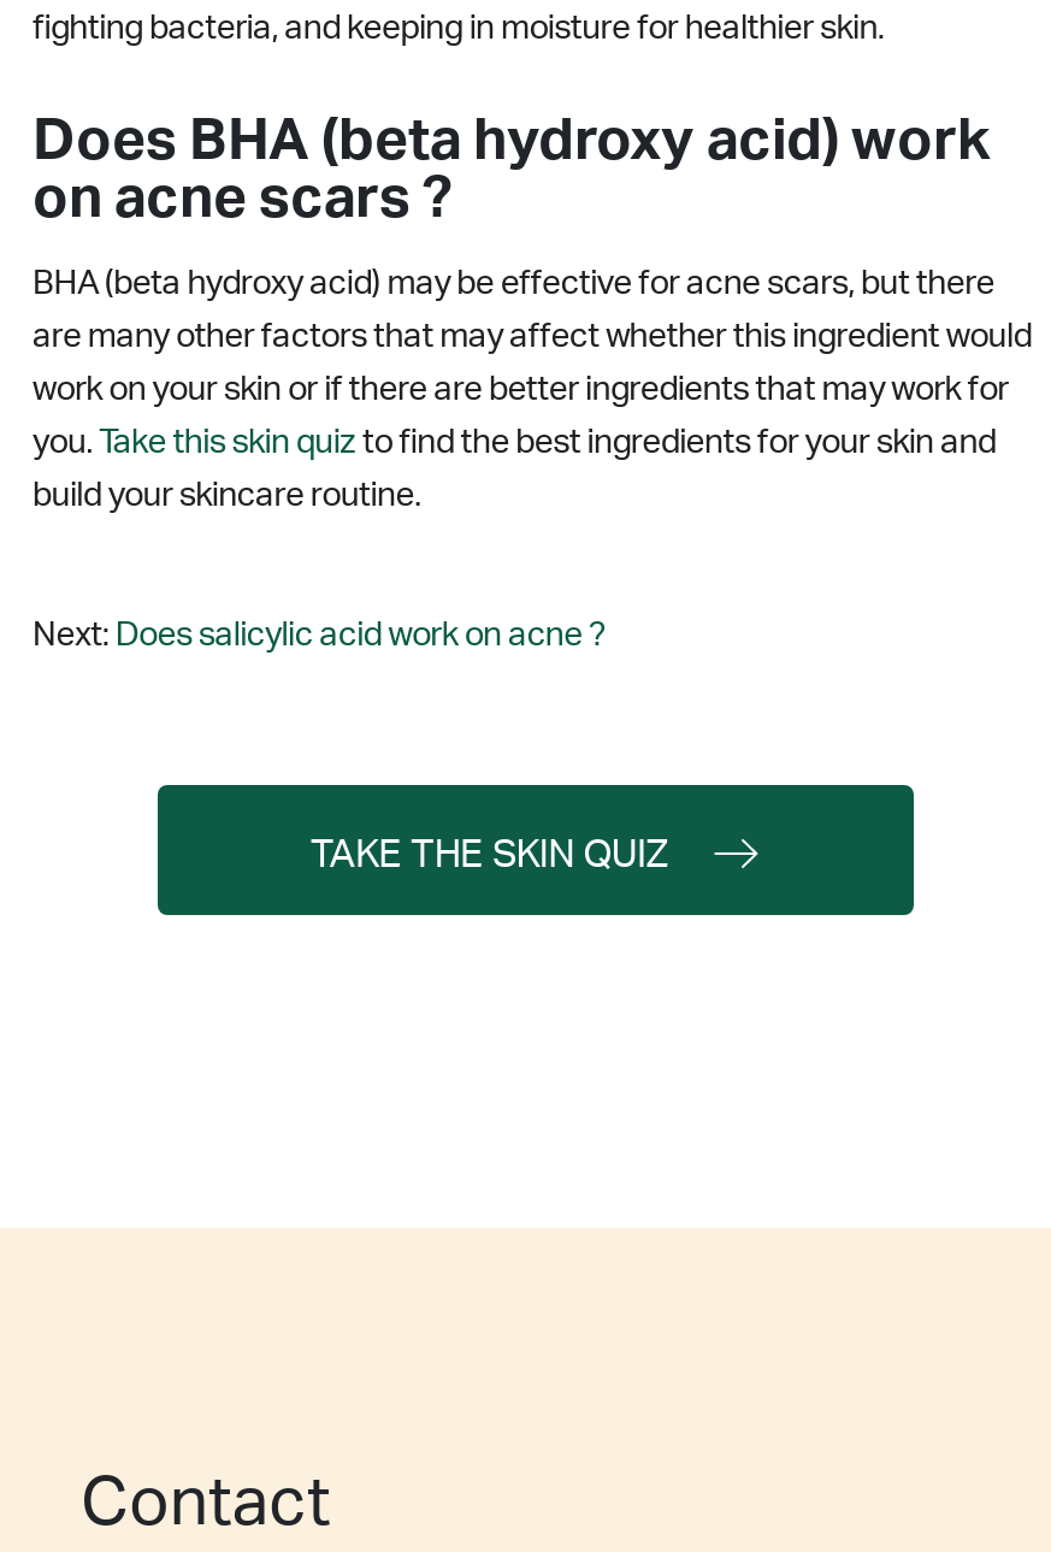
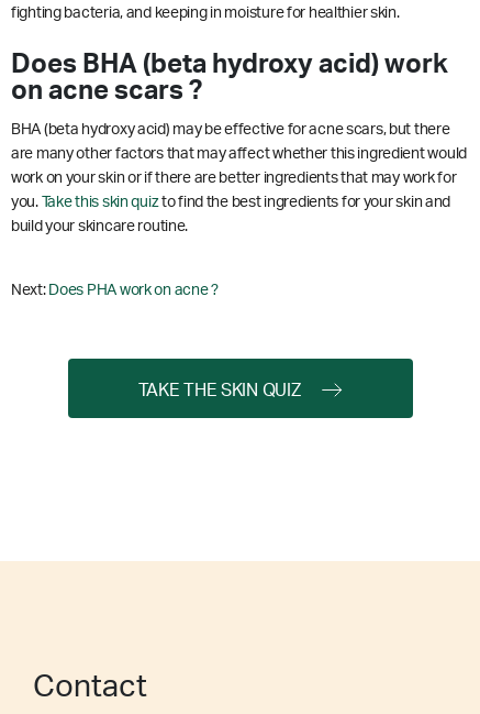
- Next: Does salicylic acid work on acne ?
+ Next: Does PHA work on acne ?
